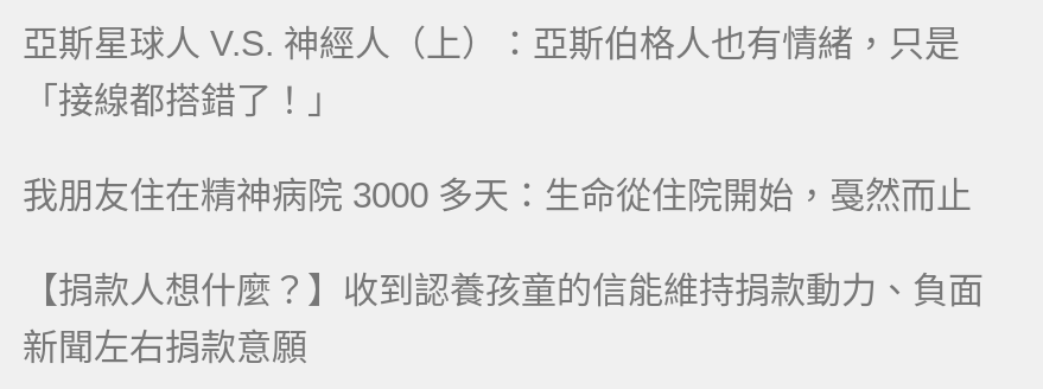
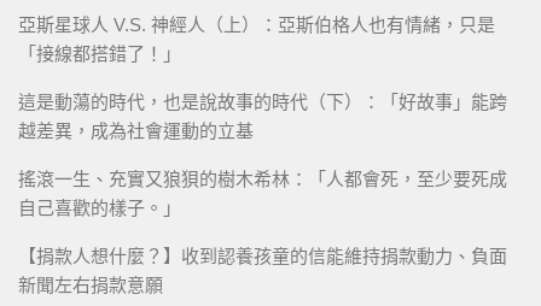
- 我朋友住在精神病院 3000 多天：生命從住院開始，戞然而止
+ 這是動蕩的時代，也是說故事的時代（下）：「好故事」能跨
+ 越差異，成為社會運動的立基
+ 搖滾一生、充實又狼狽的樹木希林：「人都會死，至少要死成
+ 自己喜歡的樣子。」
